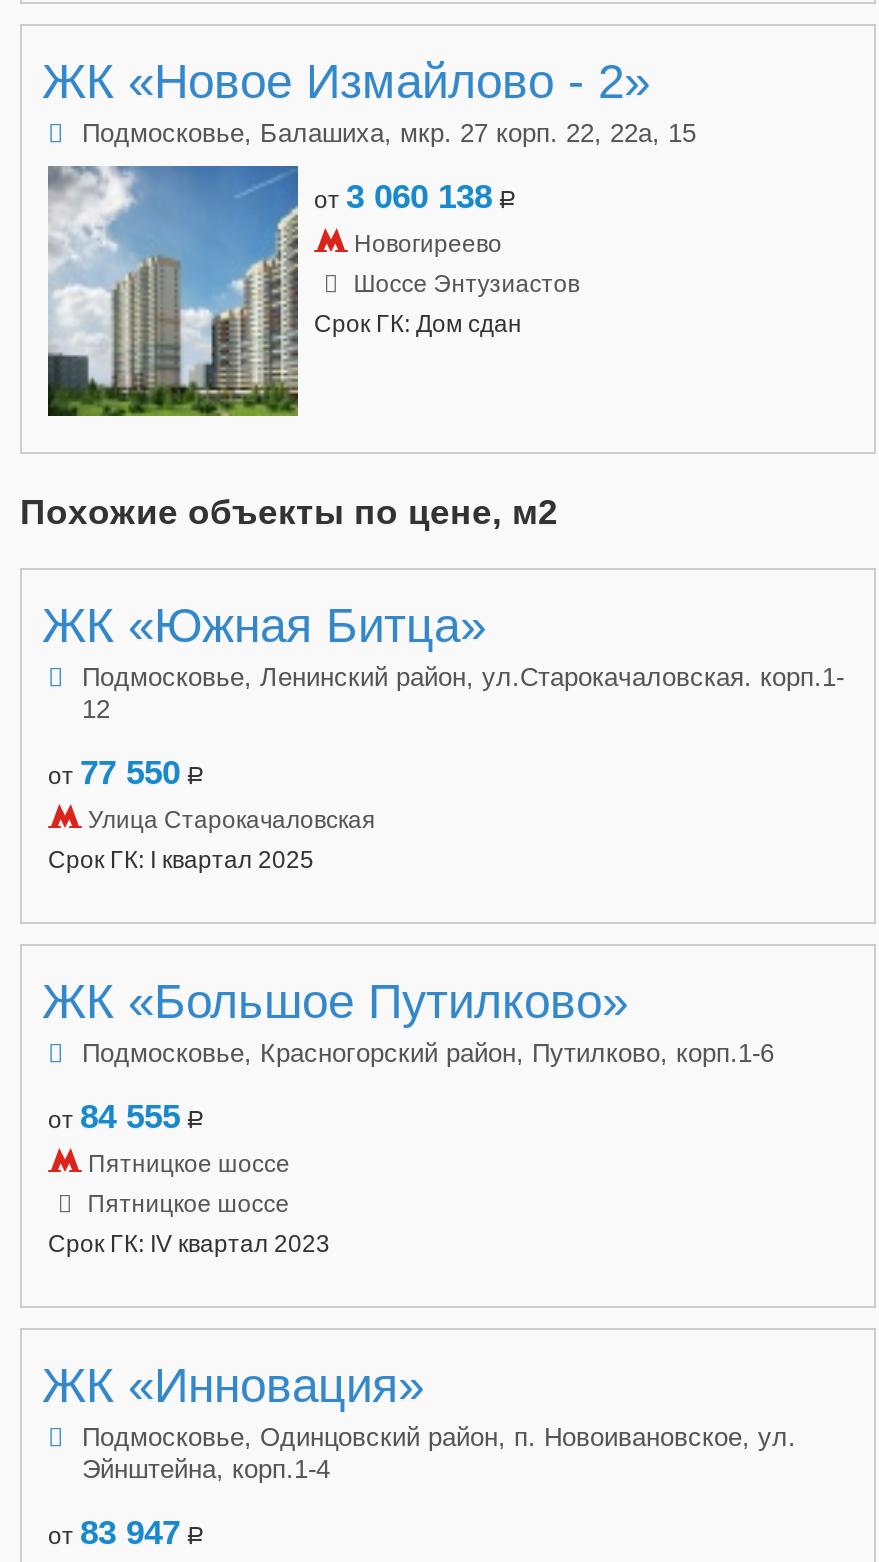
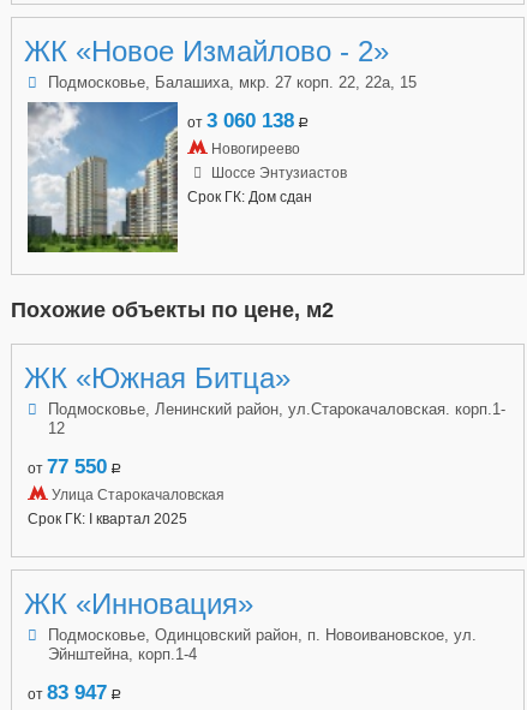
- ЖК «Большое Путилково»
- Подмосковье, Красногорский район, Путилково, корп.1-6
- от 84 555 a
- Пятницкое шоссе
- Пятницкое шоссе
- Срок ГК: IV квартал 2023
